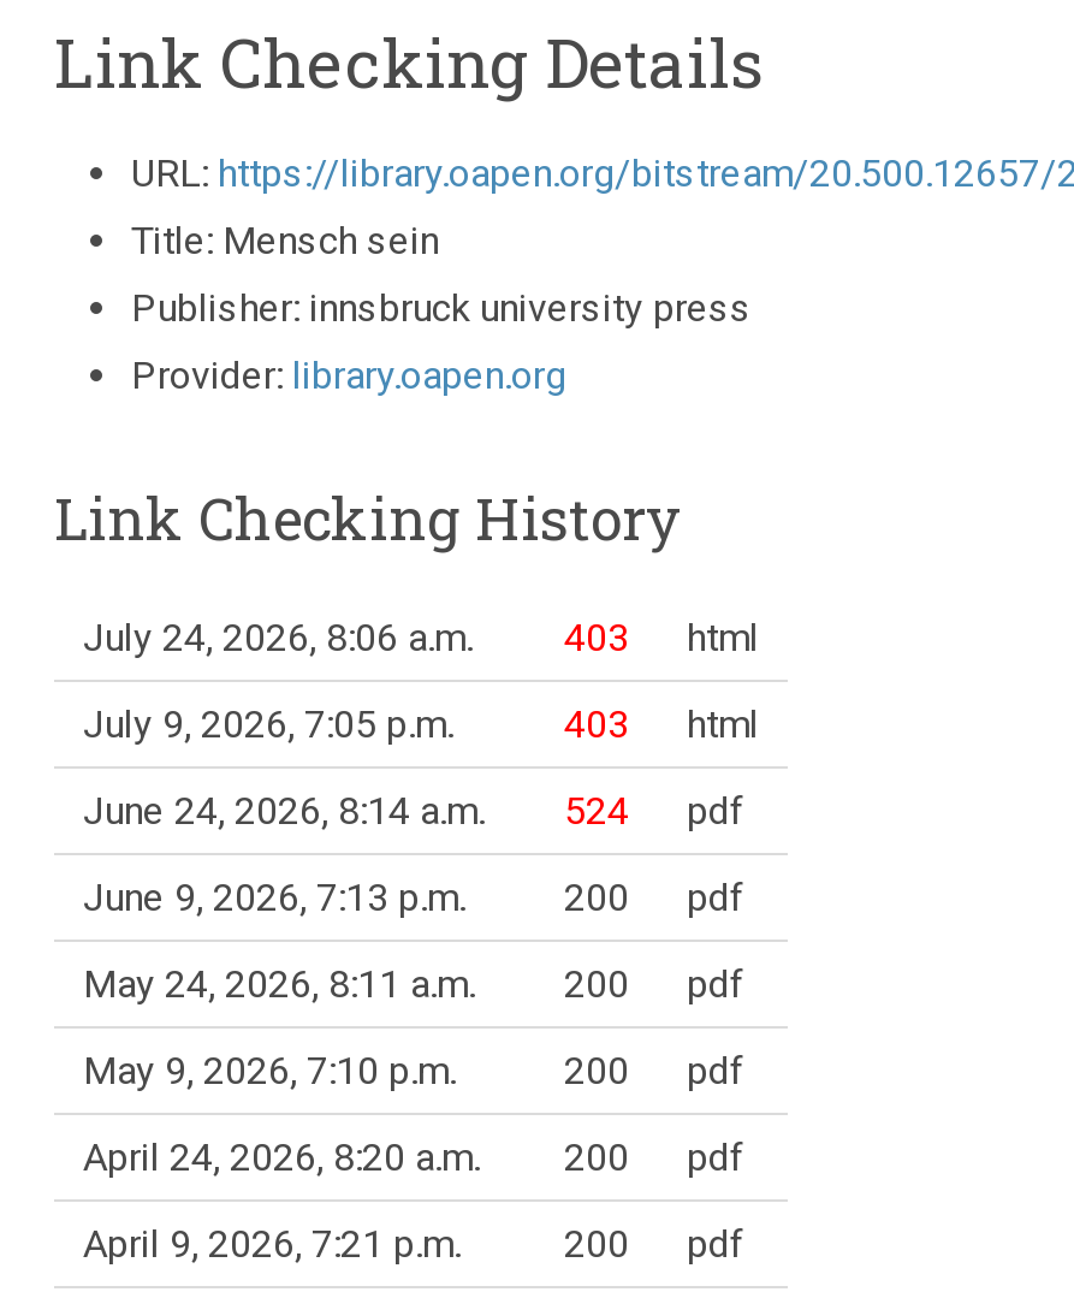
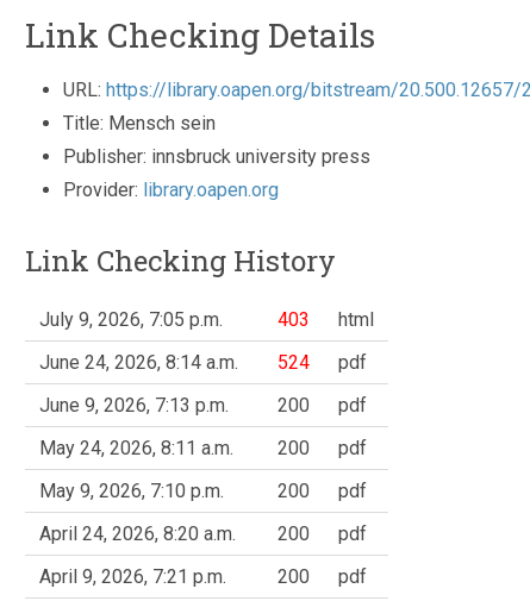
- July 24, 2026, 8:06 a.m.
- 403
- html
